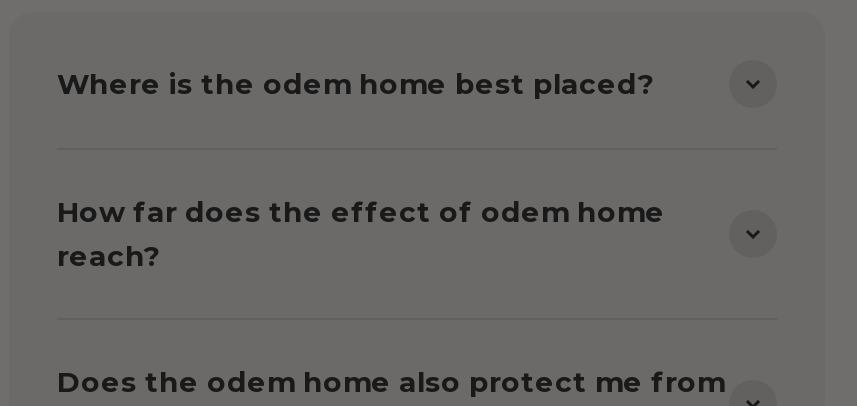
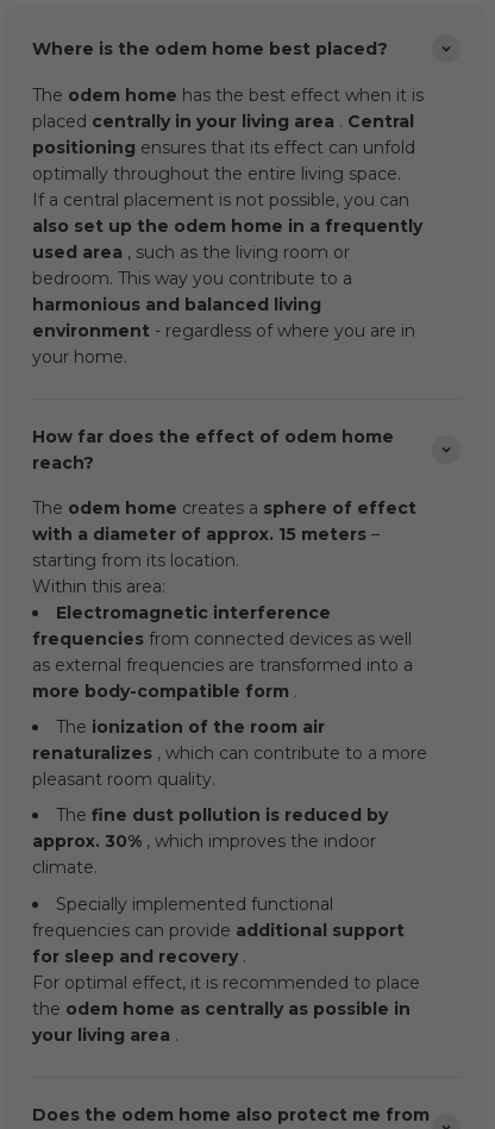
+ The odem home has the best effect when it is
+ placed centrally in your living area. Central
+ positioning ensures that its effect can unfold
+ optimally throughout the entire living space.
+ If a central placement is not possible, you can
+ also set up the odem home in a frequently
+ used area, such as the living room or
+ bedroom. This way you contribute to a
+ harmonious and balanced living
+ environment - regardless of where you are in
+ your home.

+ The odem home creates a sphere of effect
+ with a diameter of approx. 15 meters –
+ starting from its location.
+ Within this area:
+ Electromagnetic interference
+ frequencies from connected devices as well
+ as external frequencies are transformed into a
+ more body-compatible form.
+ The ionization of the room air
+ renaturalizes, which can contribute to a more
+ pleasant room quality.
+ The fine dust pollution is reduced by
+ approx. 30%, which improves the indoor
+ climate.
+ Specially implemented functional
+ frequencies can provide additional support
+ for sleep and recovery.
+ For optimal effect, it is recommended to place
+ the odem home as centrally as possible in
+ your living area.
